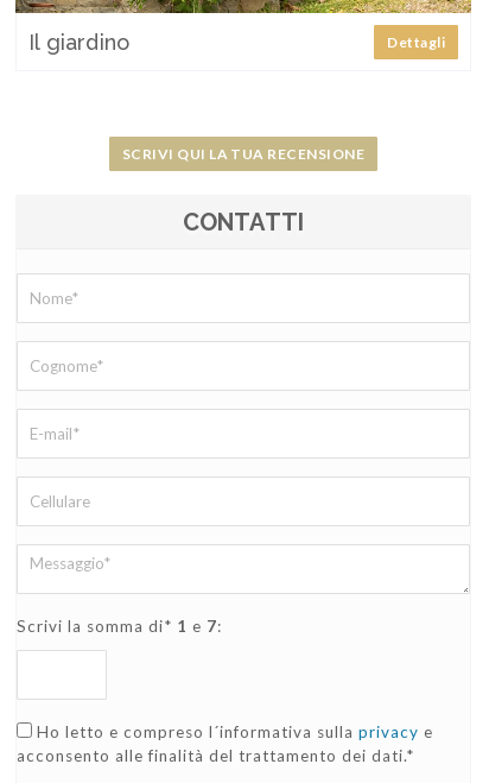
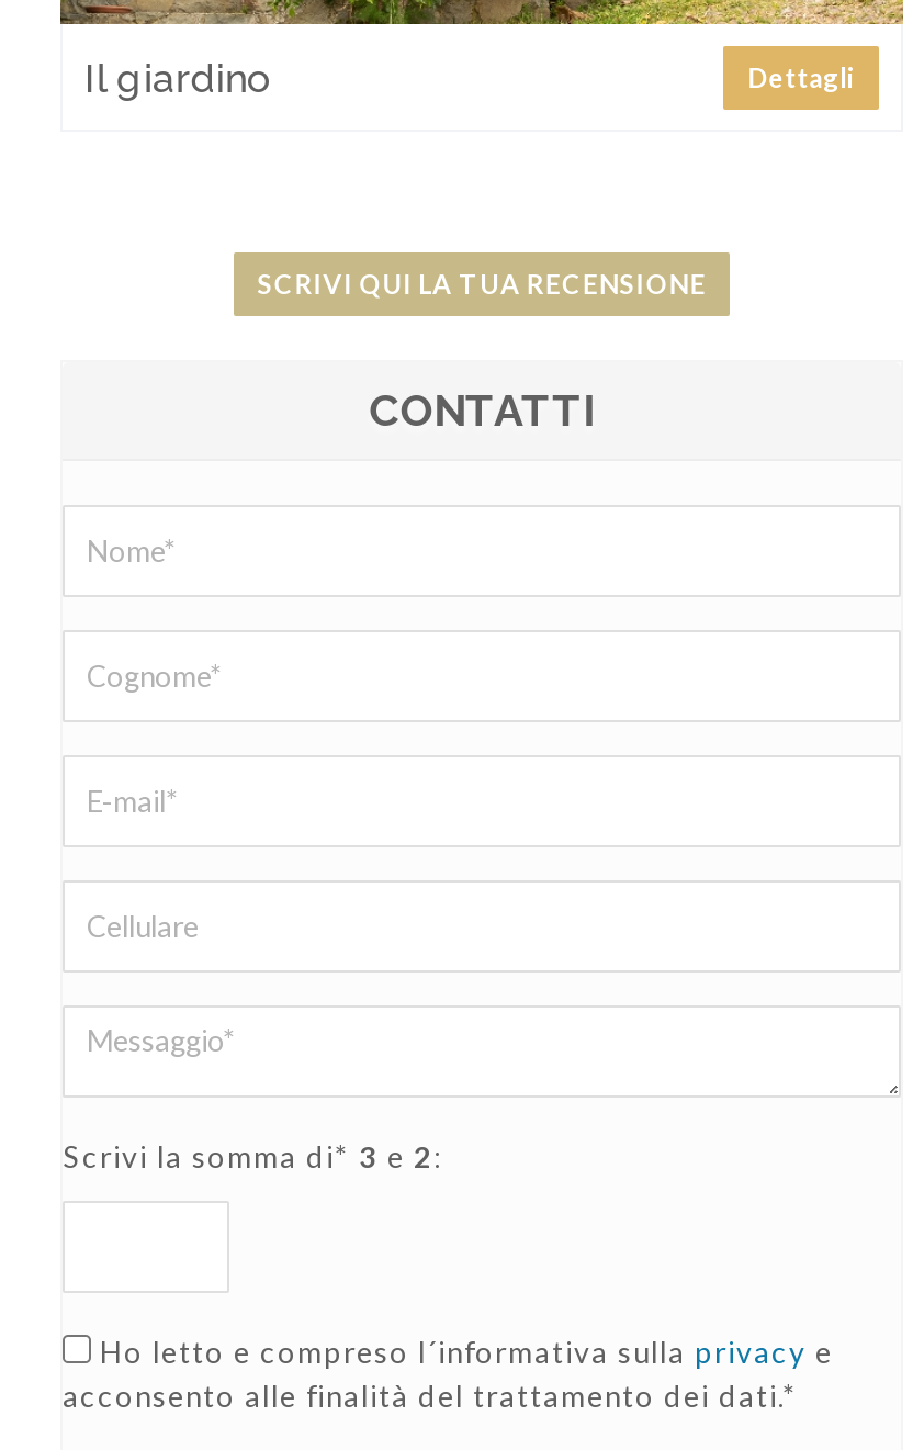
- Scrivi la somma di* 1 e 7:
+ Scrivi la somma di* 3 e 2:
